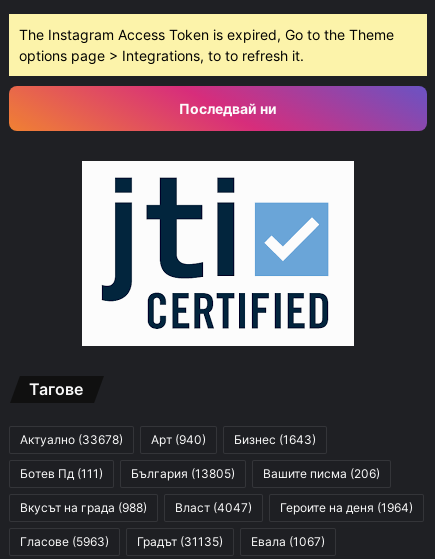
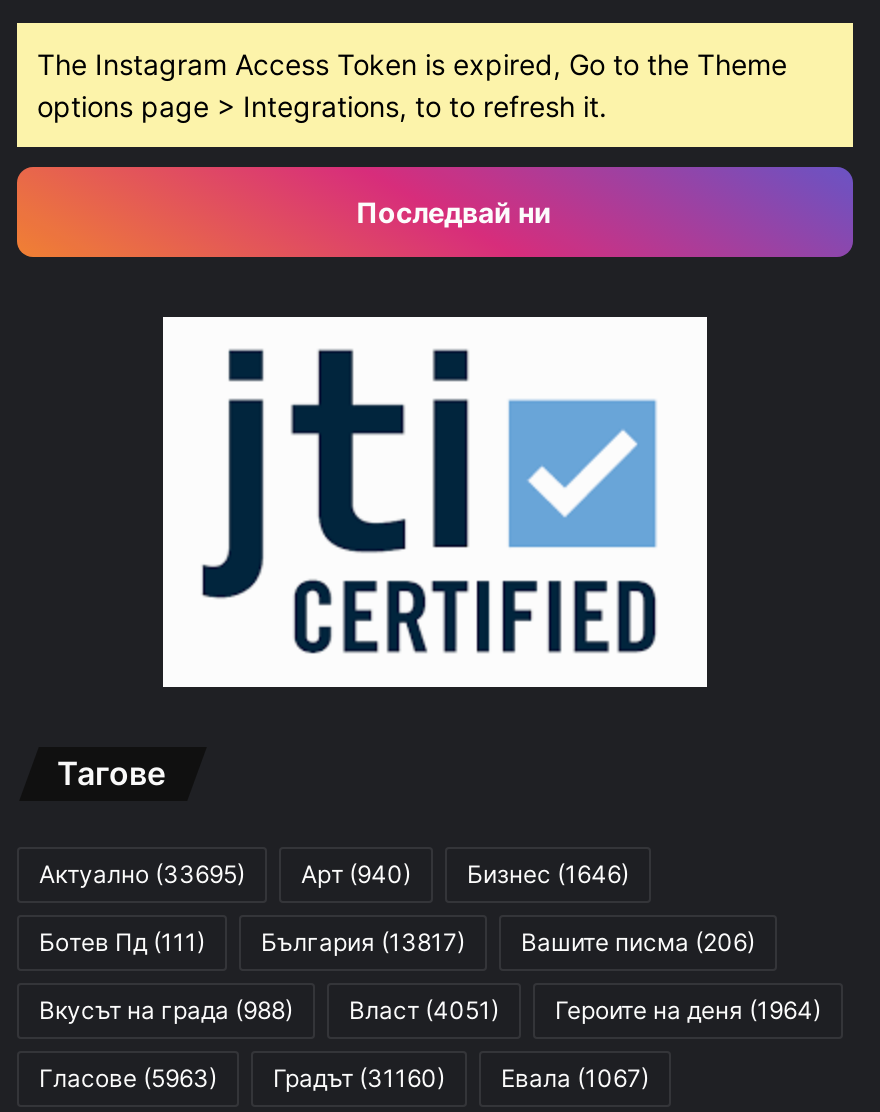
- Актуално (33678)
+ Актуално (33695)

- Бизнес (1643)
+ Бизнес (1646)

- Ботев Пд (111) България (13805) Вашите писма (206)
+ Ботев Пд (111) България (13817) Вашите писма (206)

- Вкусът на града (988) Власт (4047) Героите на деня (1964)
+ Вкусът на града (988) Власт (4051) Героите на деня (1964)

- Гласове (5963) Градът (31135) Евала (1067)
+ Гласове (5963) Градът (31160) Евала (1067)
